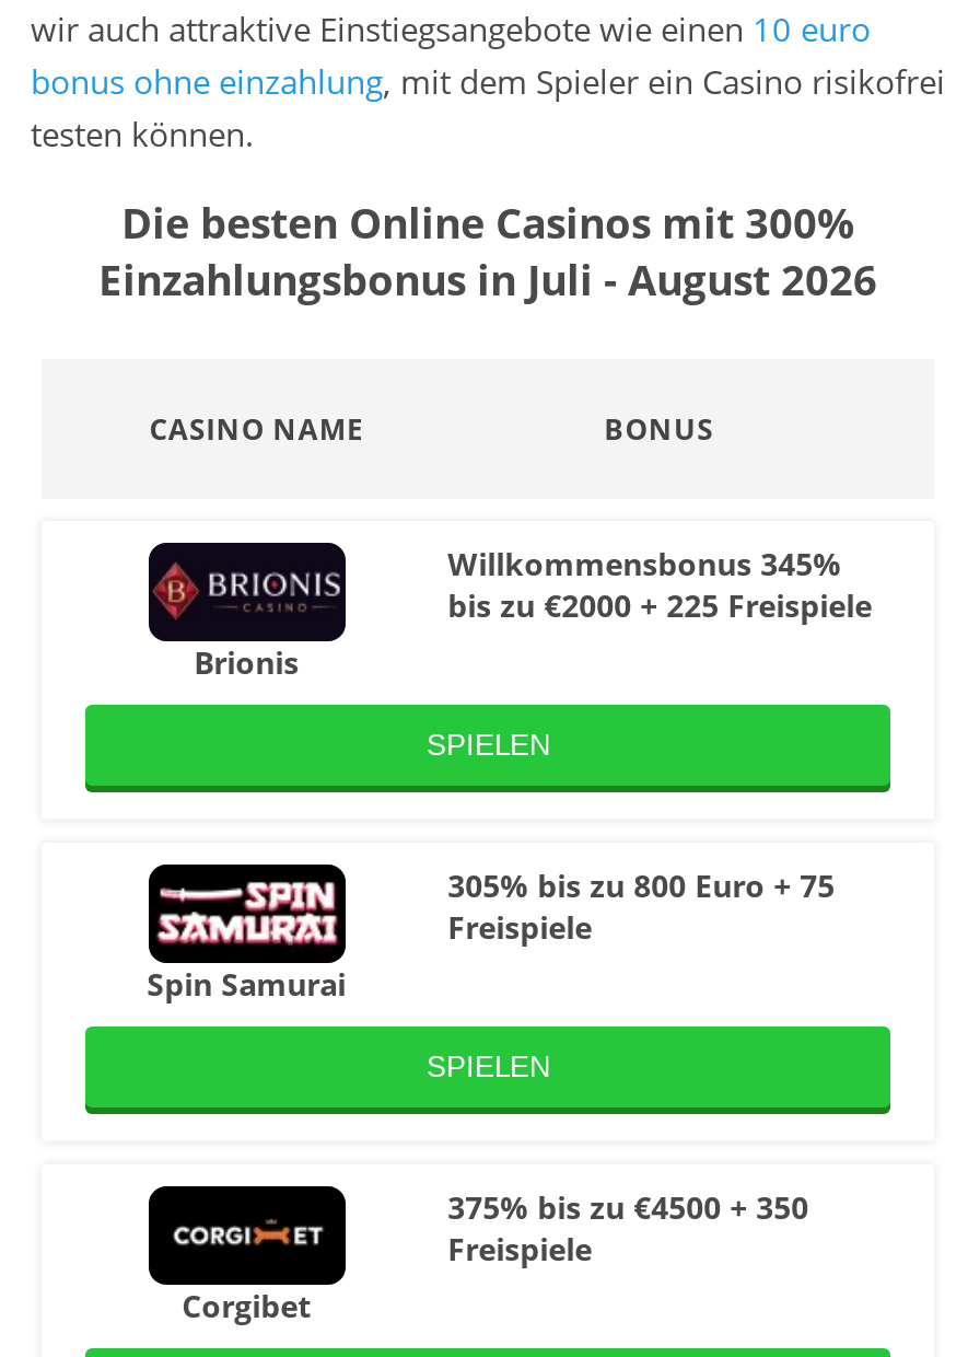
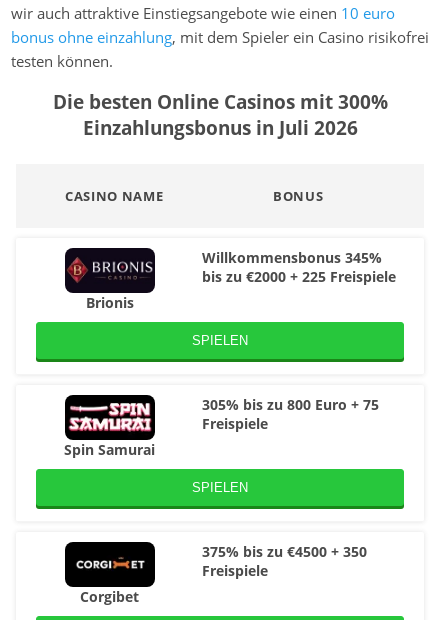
- Einzahlungsbonus in Juli - August 2026
+ Einzahlungsbonus in Juli 2026
